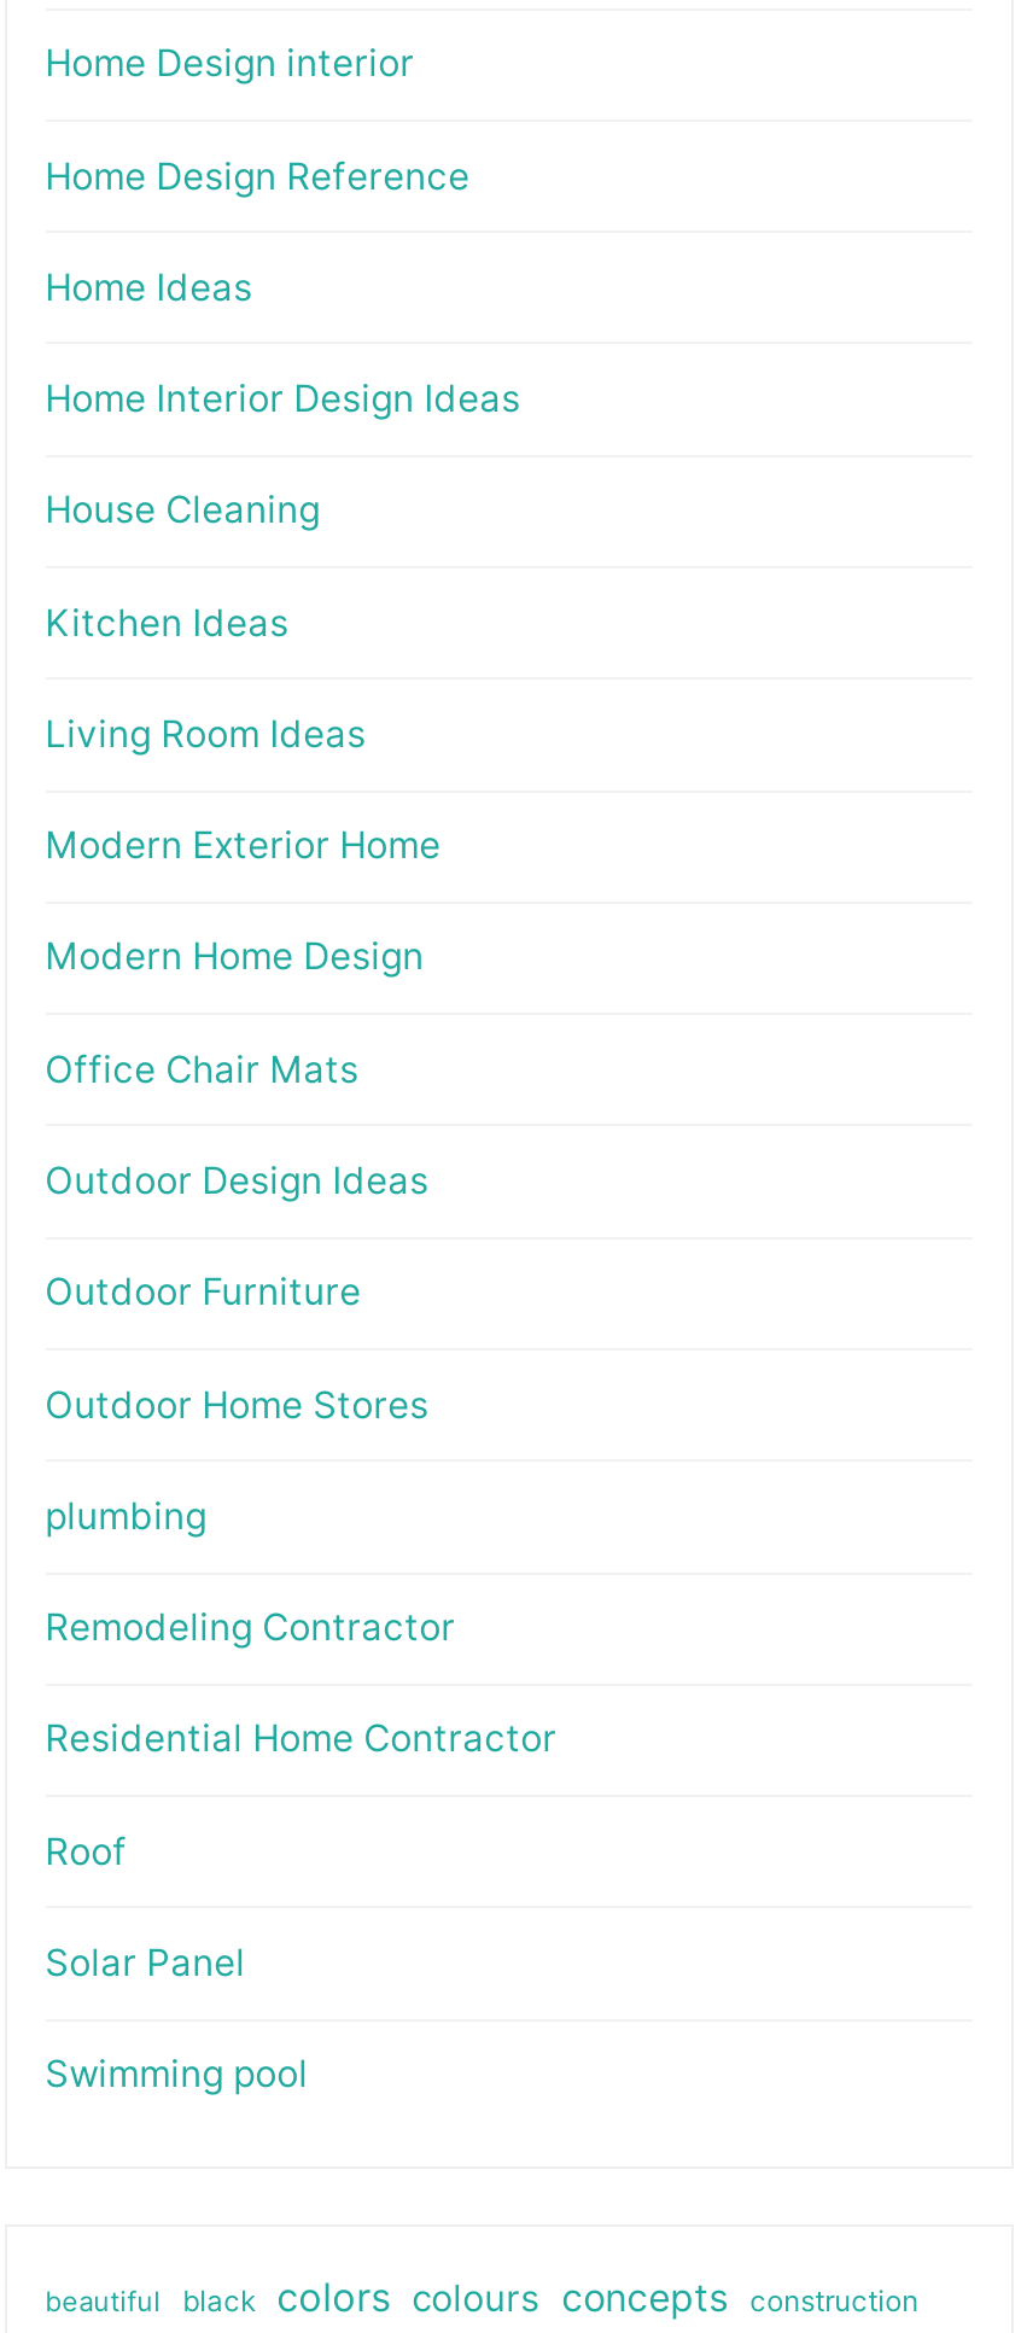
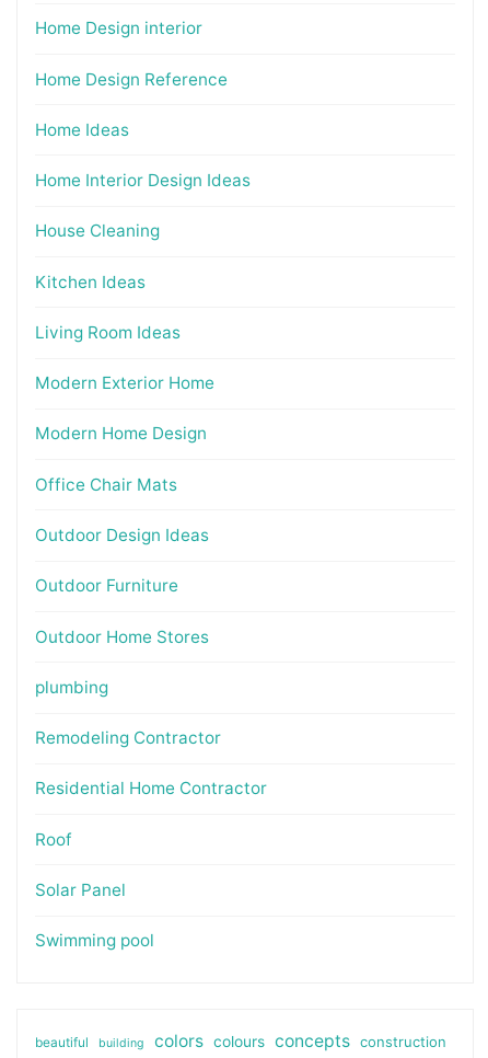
- black
- colors colours concepts
- construction
+ building
+ colors colours concepts construction
